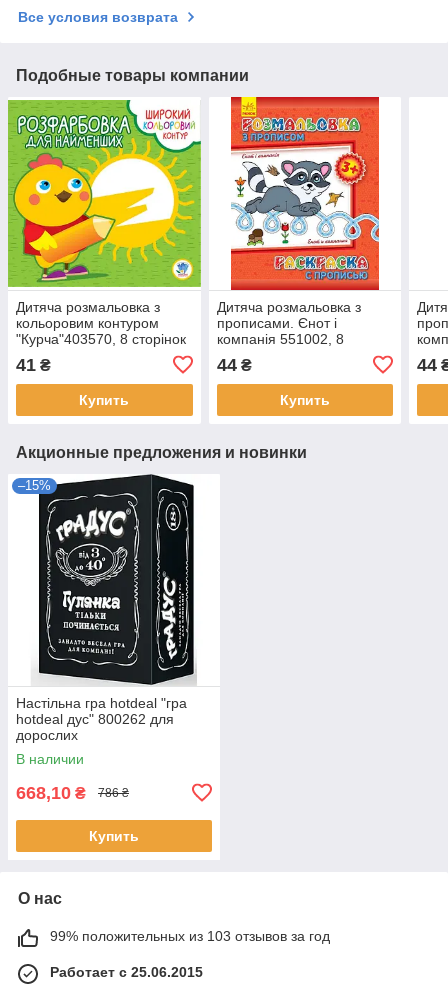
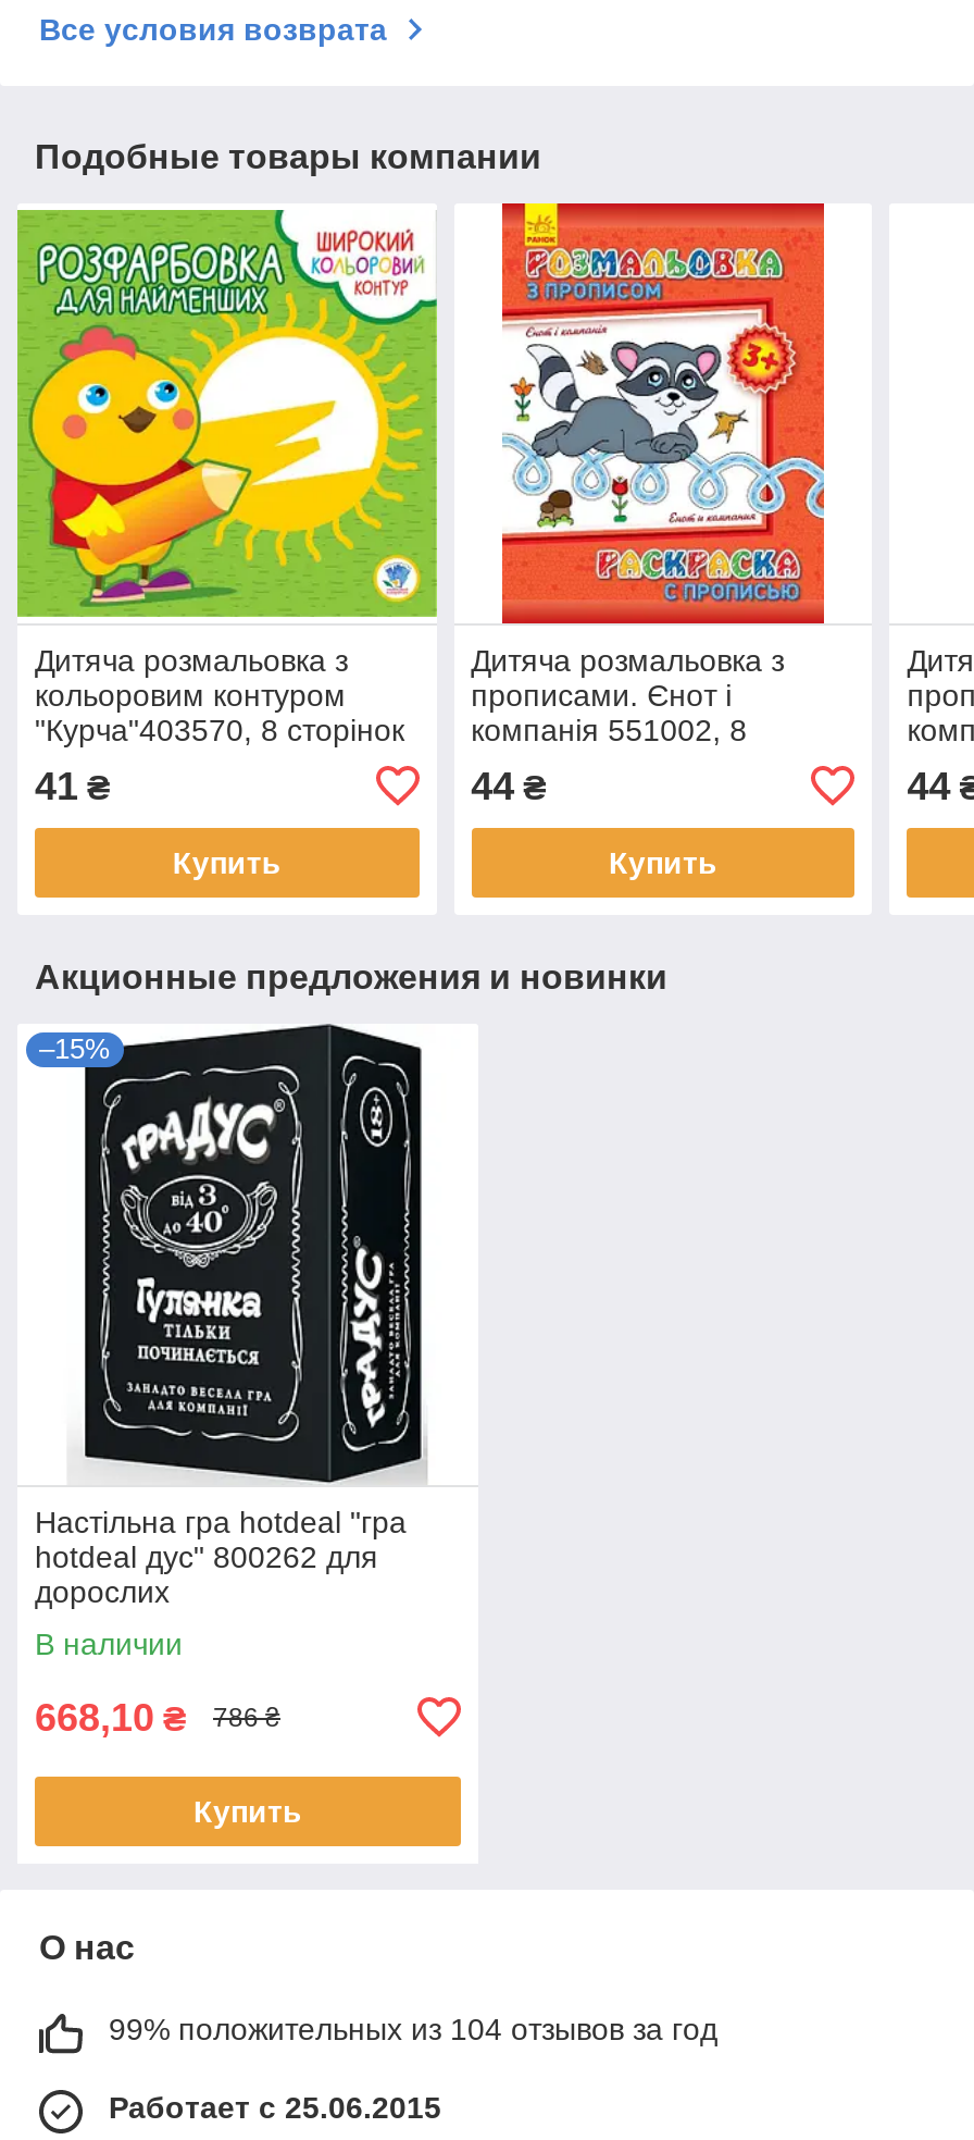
- 99% положительных из 103 отзывов за год
+ 99% положительных из 104 отзывов за год
